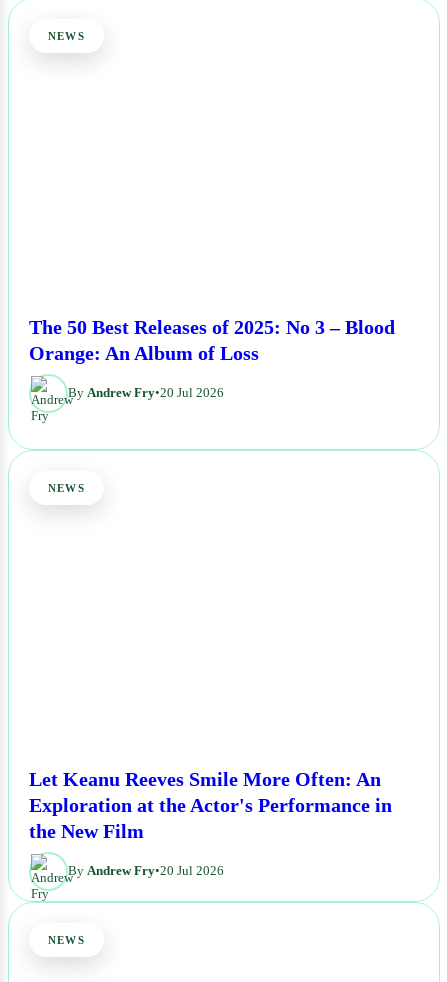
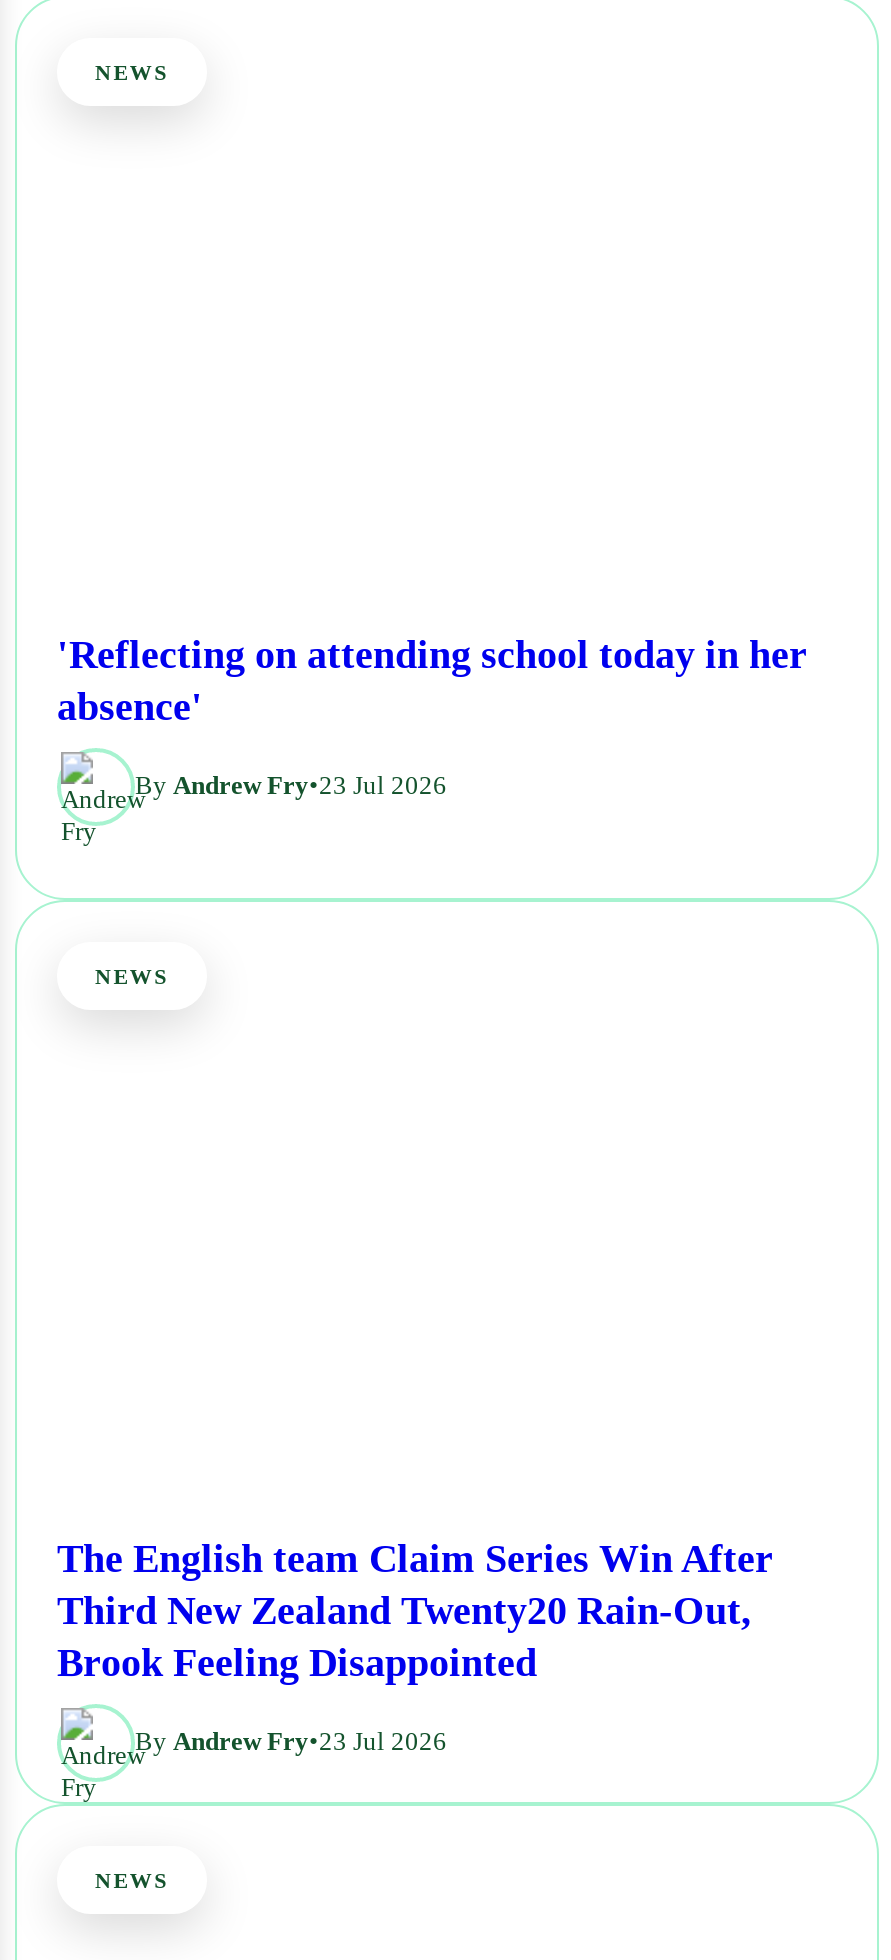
- The 50 Best Releases of 2025: No 3 – Blood
- Orange: An Album of Loss
+ 'Reflecting on attending school today in her
+ absence'

- By Andrew Fry•20 Jul 2026
+ By Andrew Fry•23 Jul 2026

- Let Keanu Reeves Smile More Often: An
- Exploration at the Actor's Performance in
- the New Film
+ The English team Claim Series Win After
+ Third New Zealand Twenty20 Rain-Out,
+ Brook Feeling Disappointed

- By Andrew Fry•20 Jul 2026
+ By Andrew Fry•23 Jul 2026
